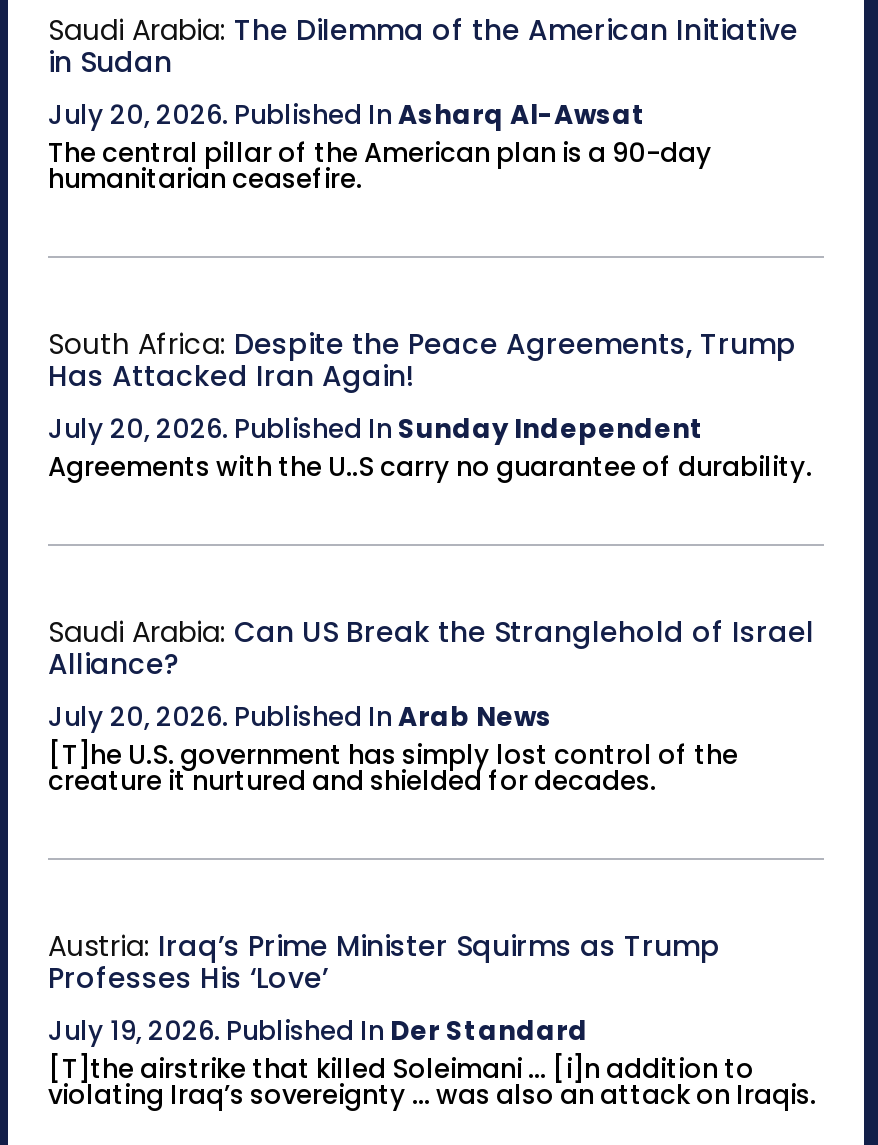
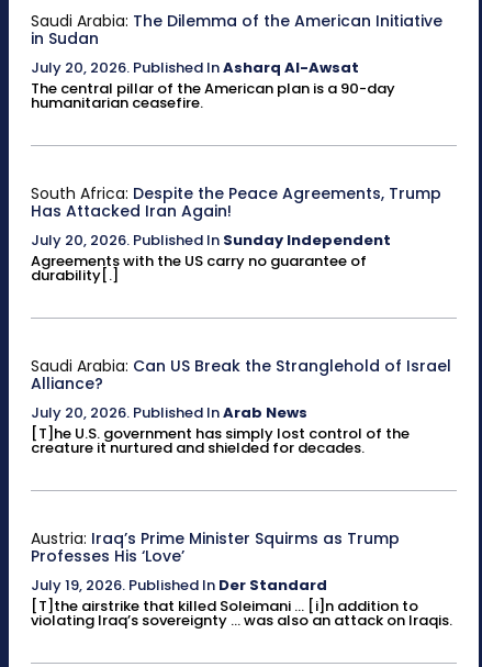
- Agreements with the U..S carry no guarantee of durability.
+ Agreements with the US carry no guarantee of
+ durability[.]
